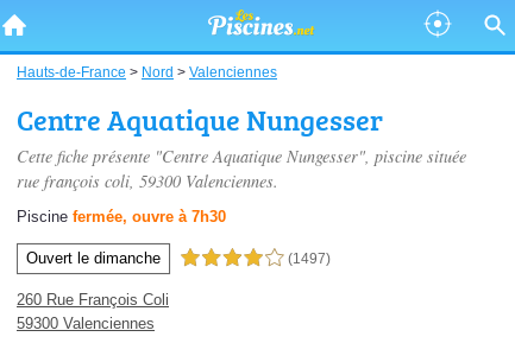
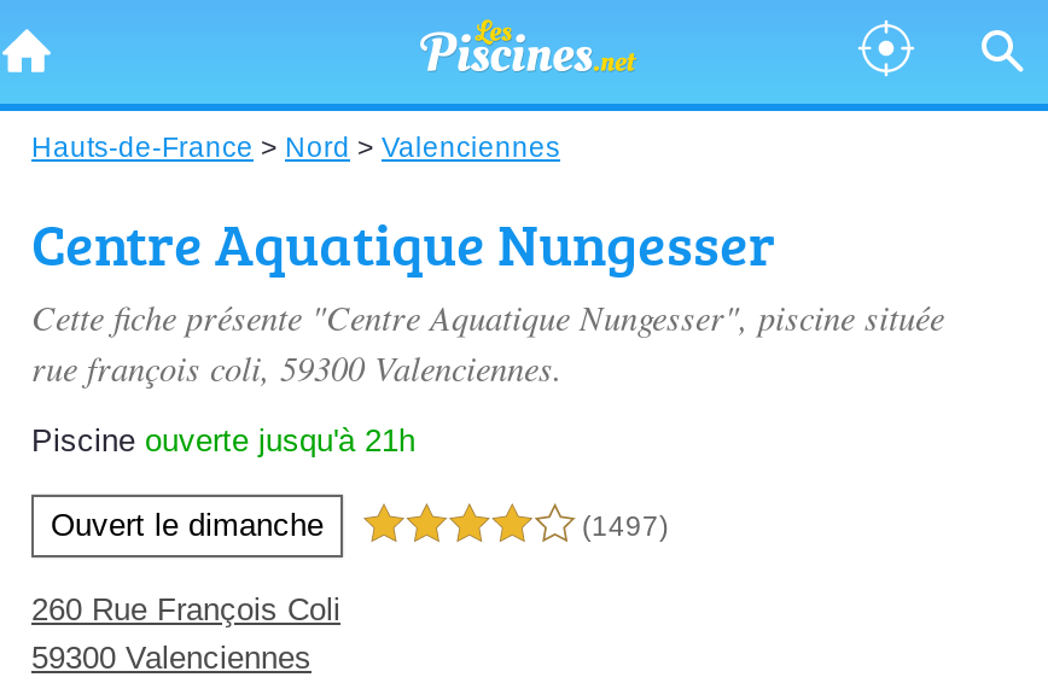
- Piscine fermée, ouvre à 7h30
+ Piscine ouverte jusqu'à 21h
